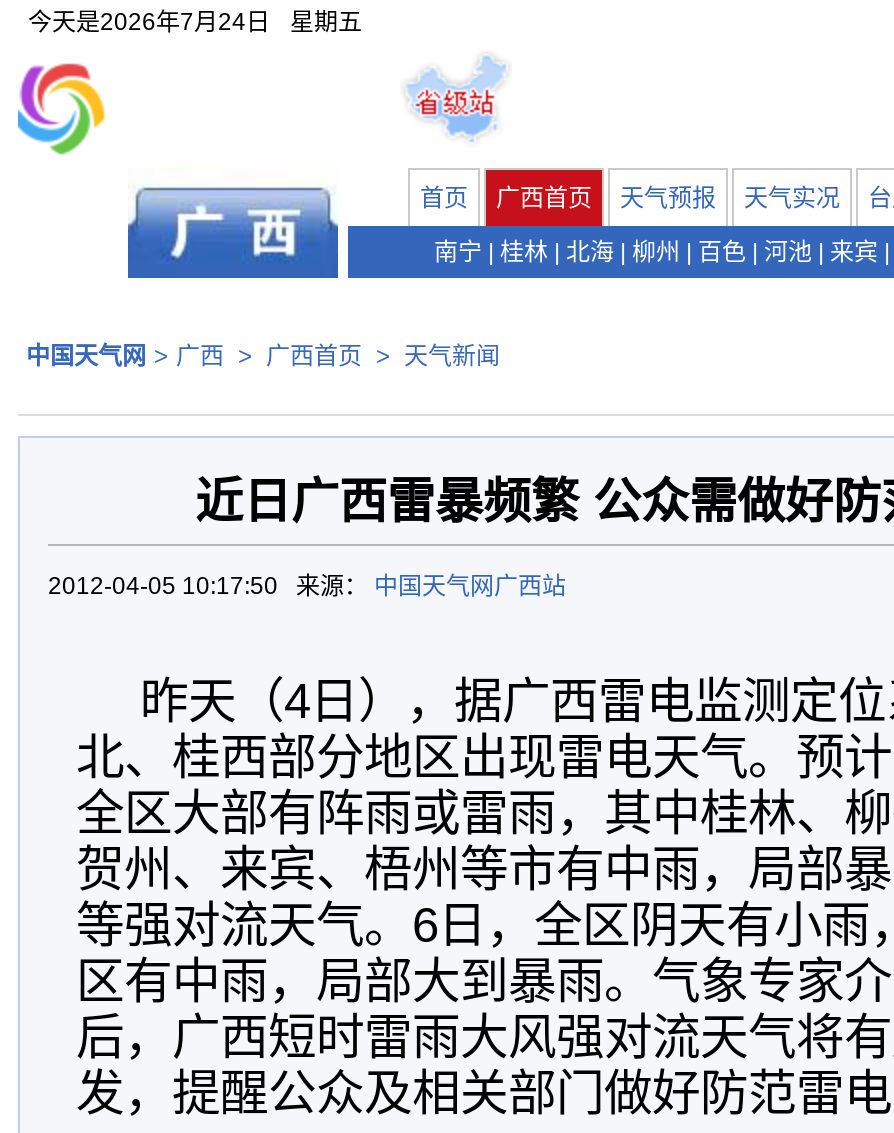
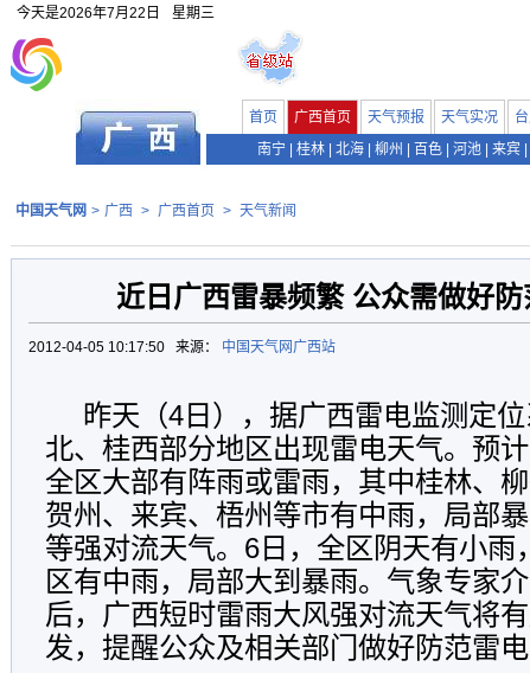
- 今天是2026年7月24日
+ 今天是2026年7月22日

- 星期五
+ 星期三
